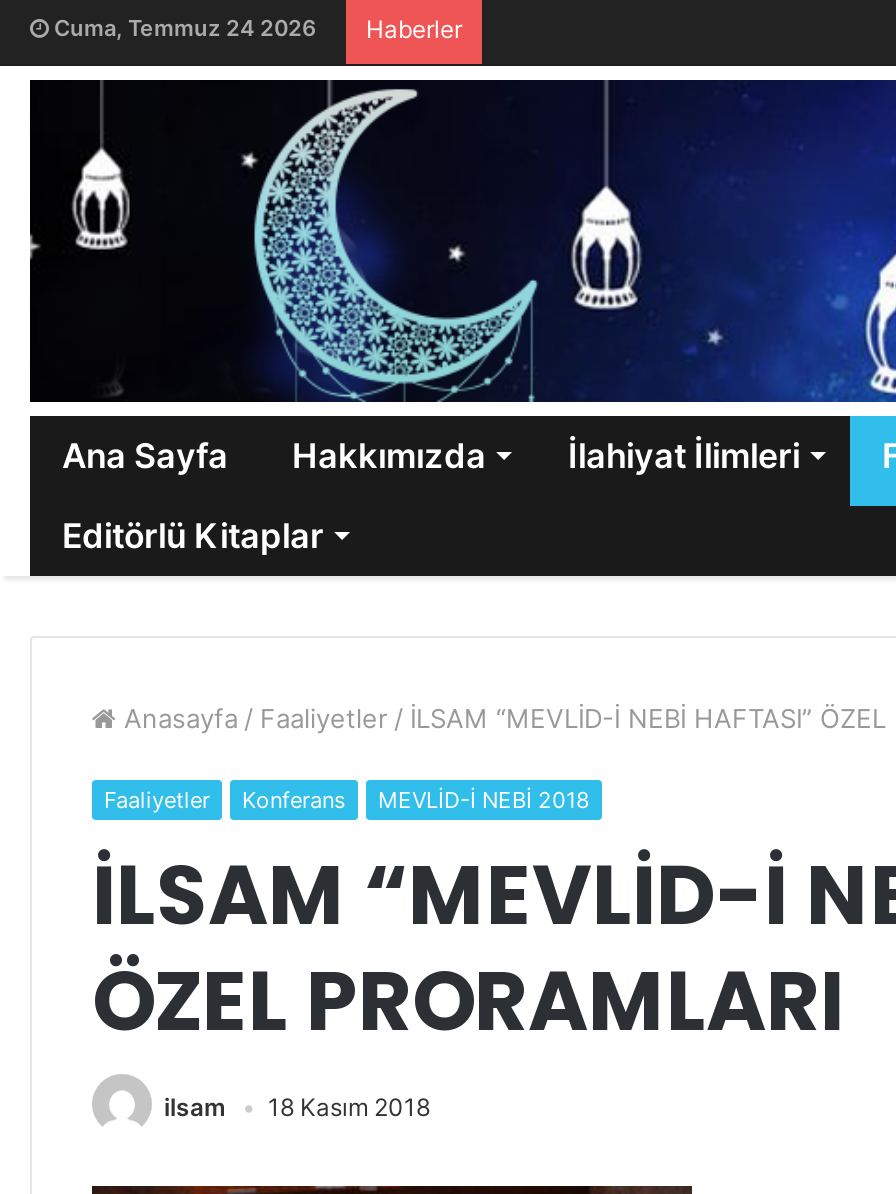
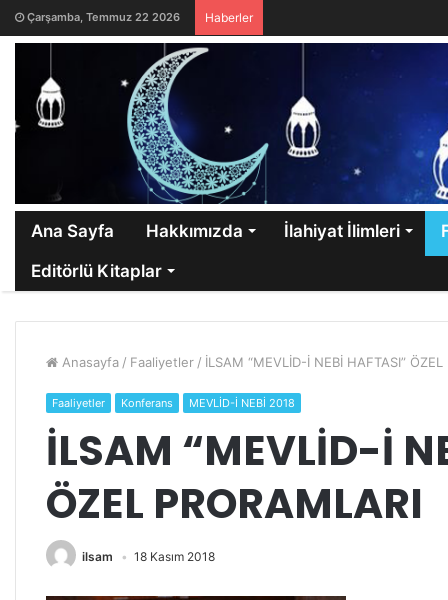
- Cuma, Temmuz 24 2026
+ Çarşamba, Temmuz 22 2026
